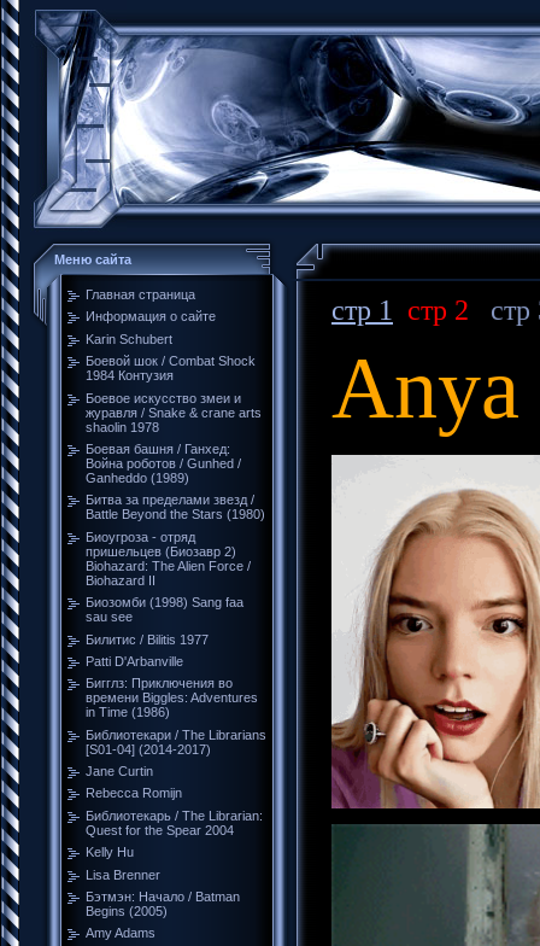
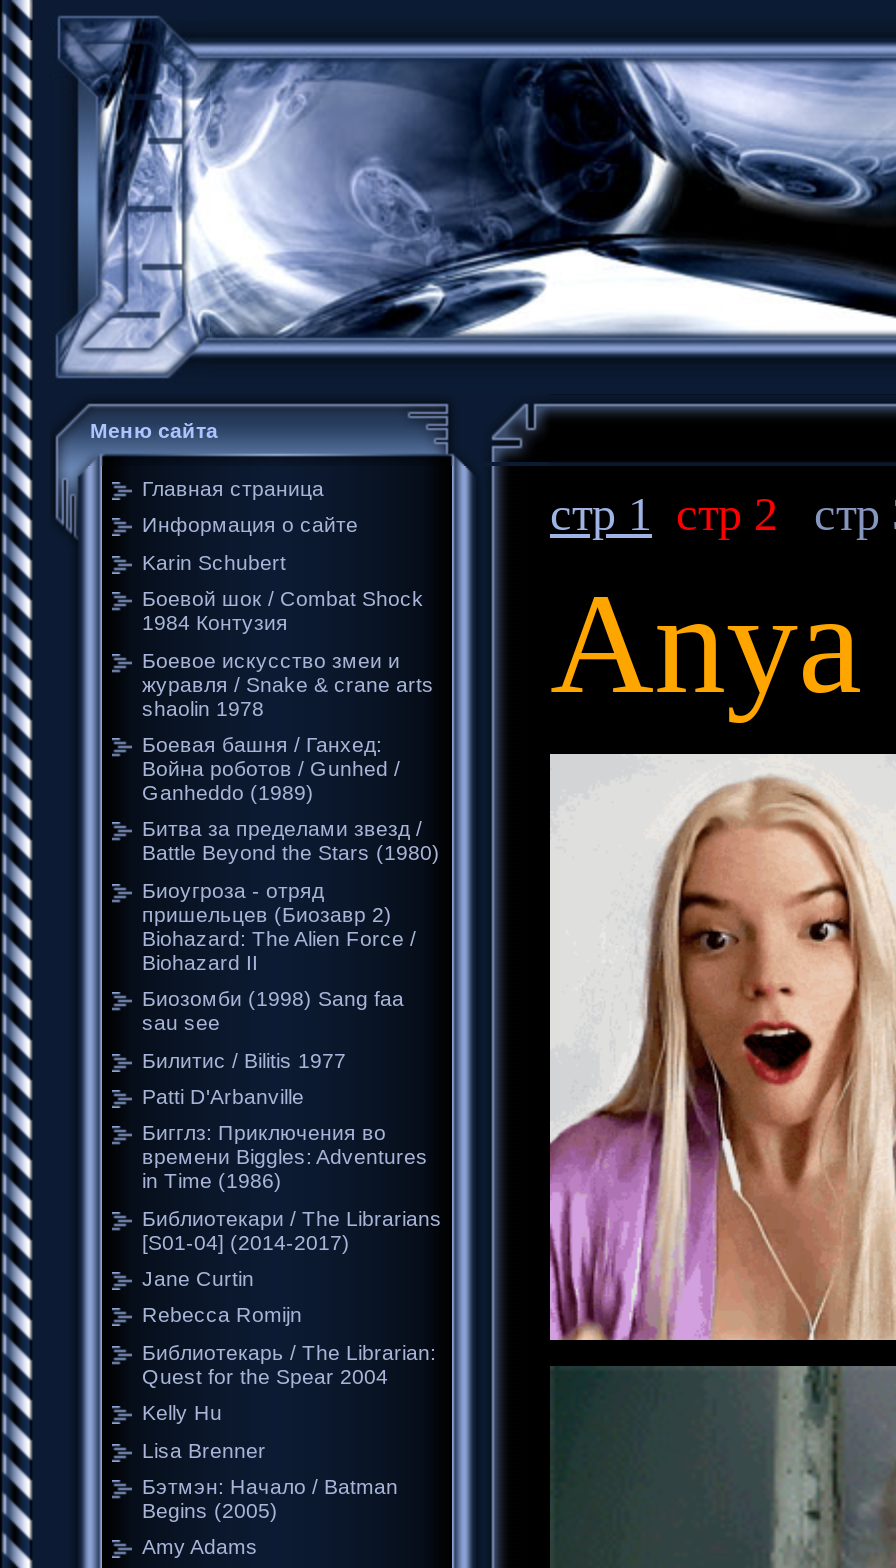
- [image]
+ [image]
